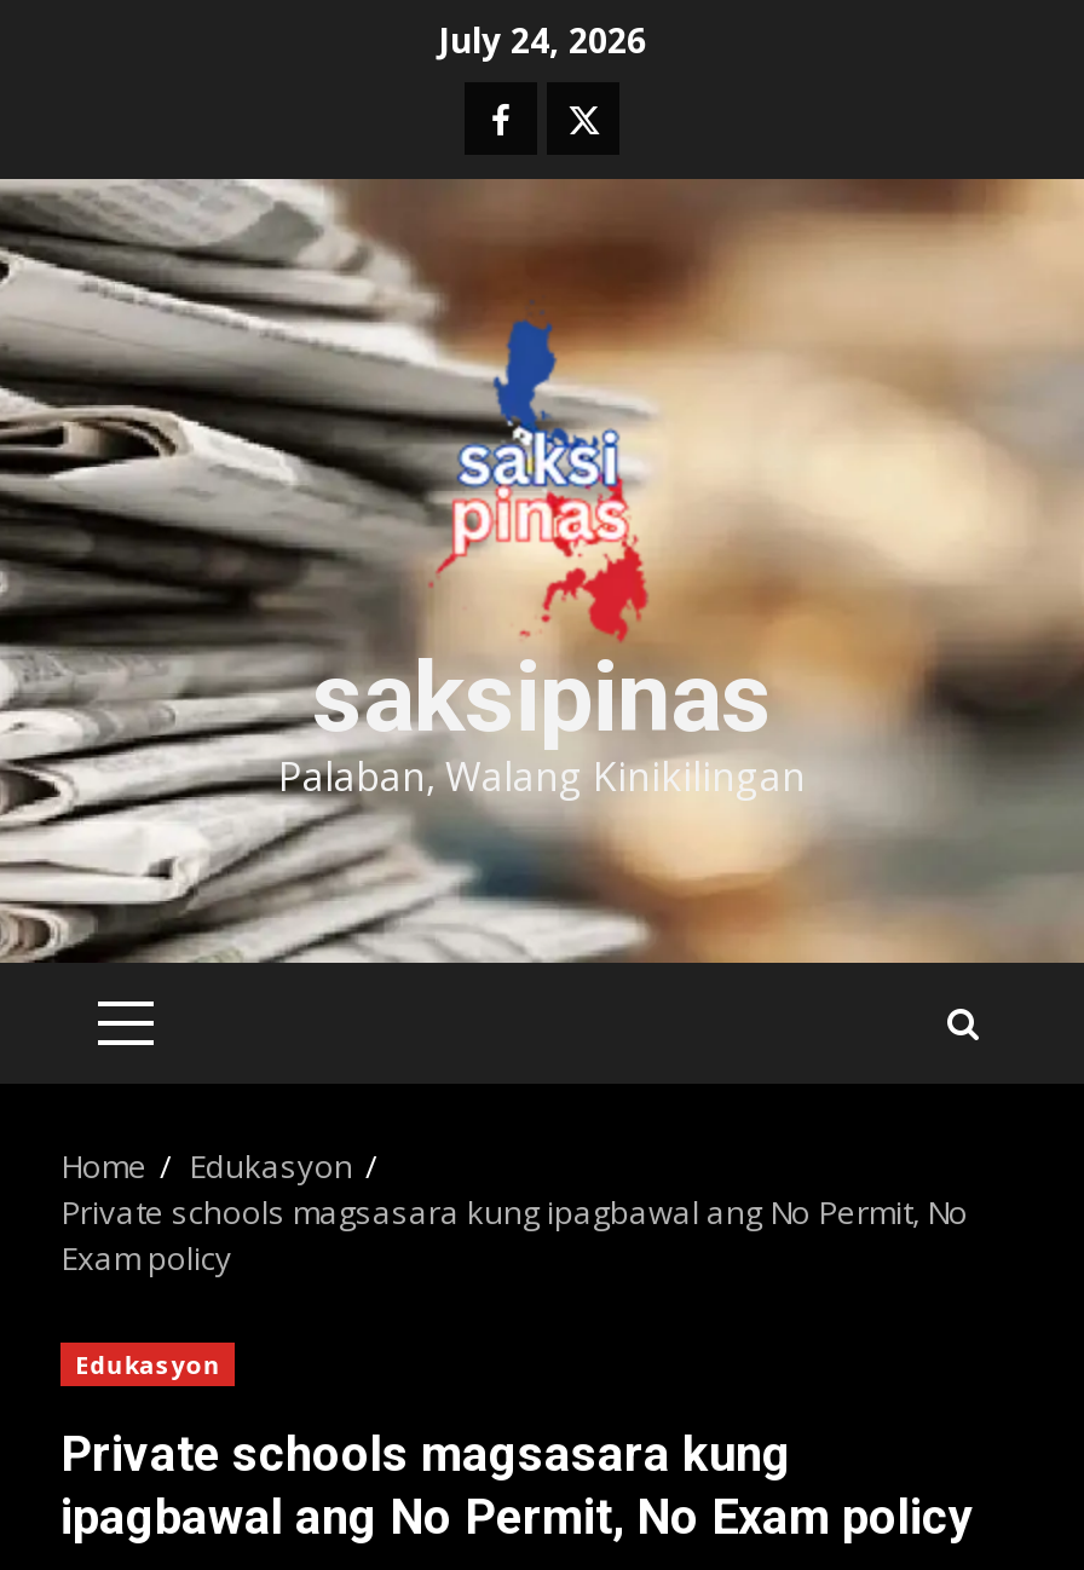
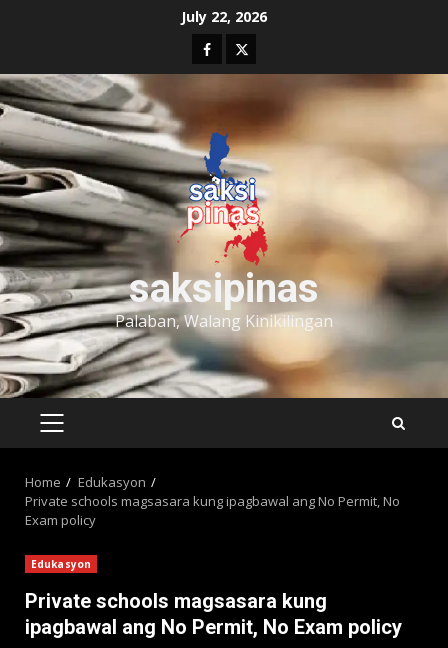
- July 24, 2026
+ July 22, 2026
